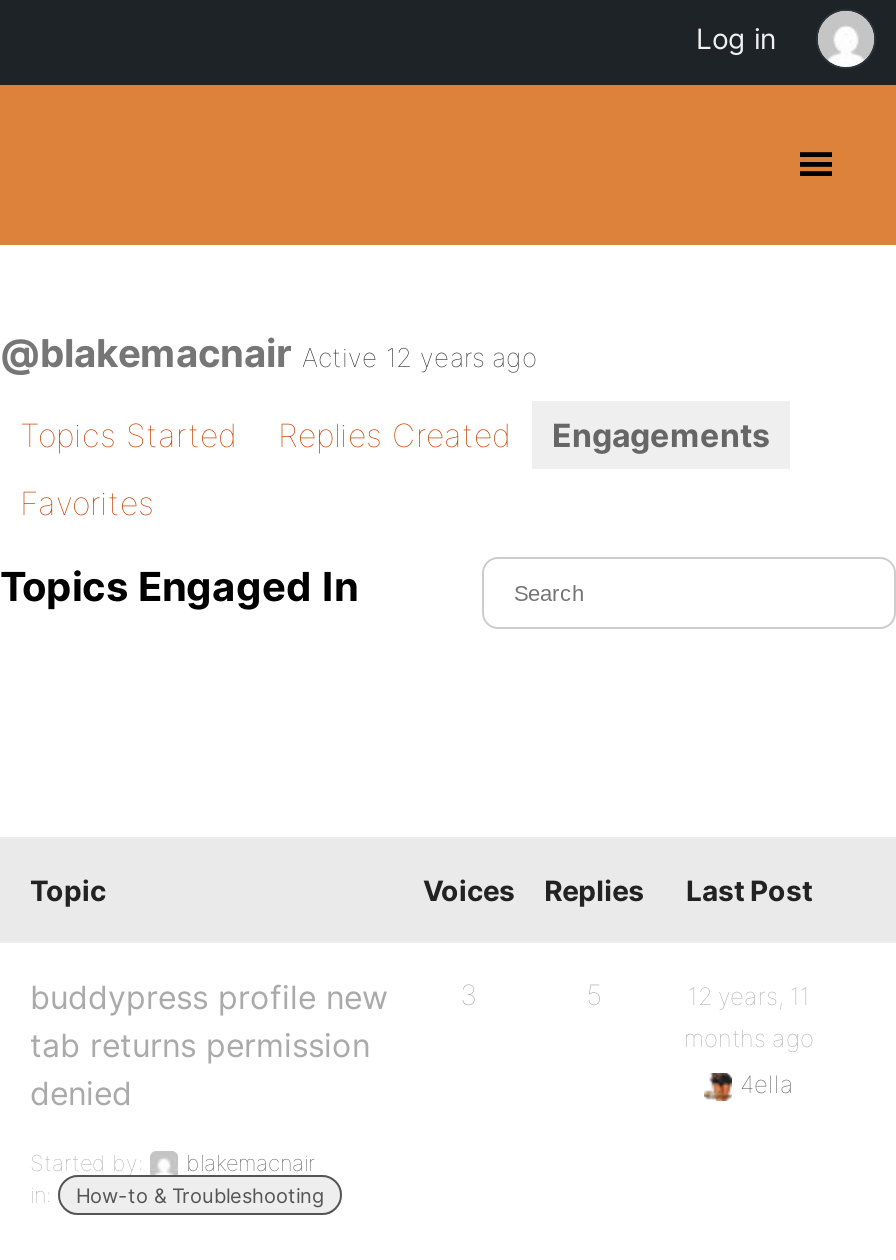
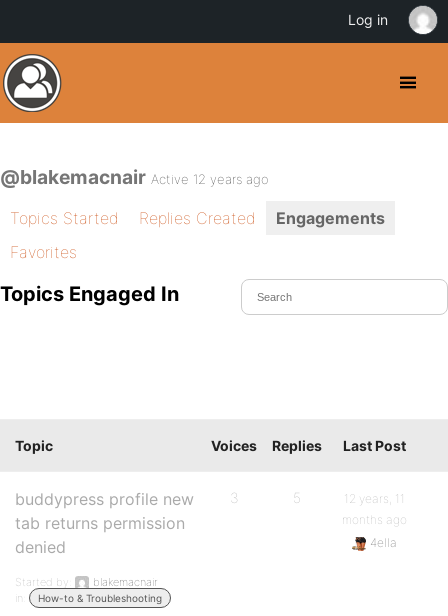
+ [image]
